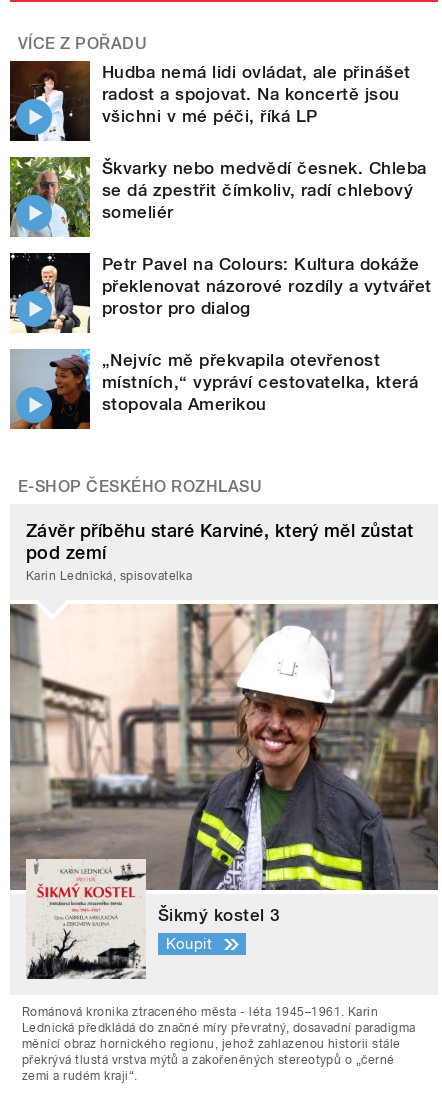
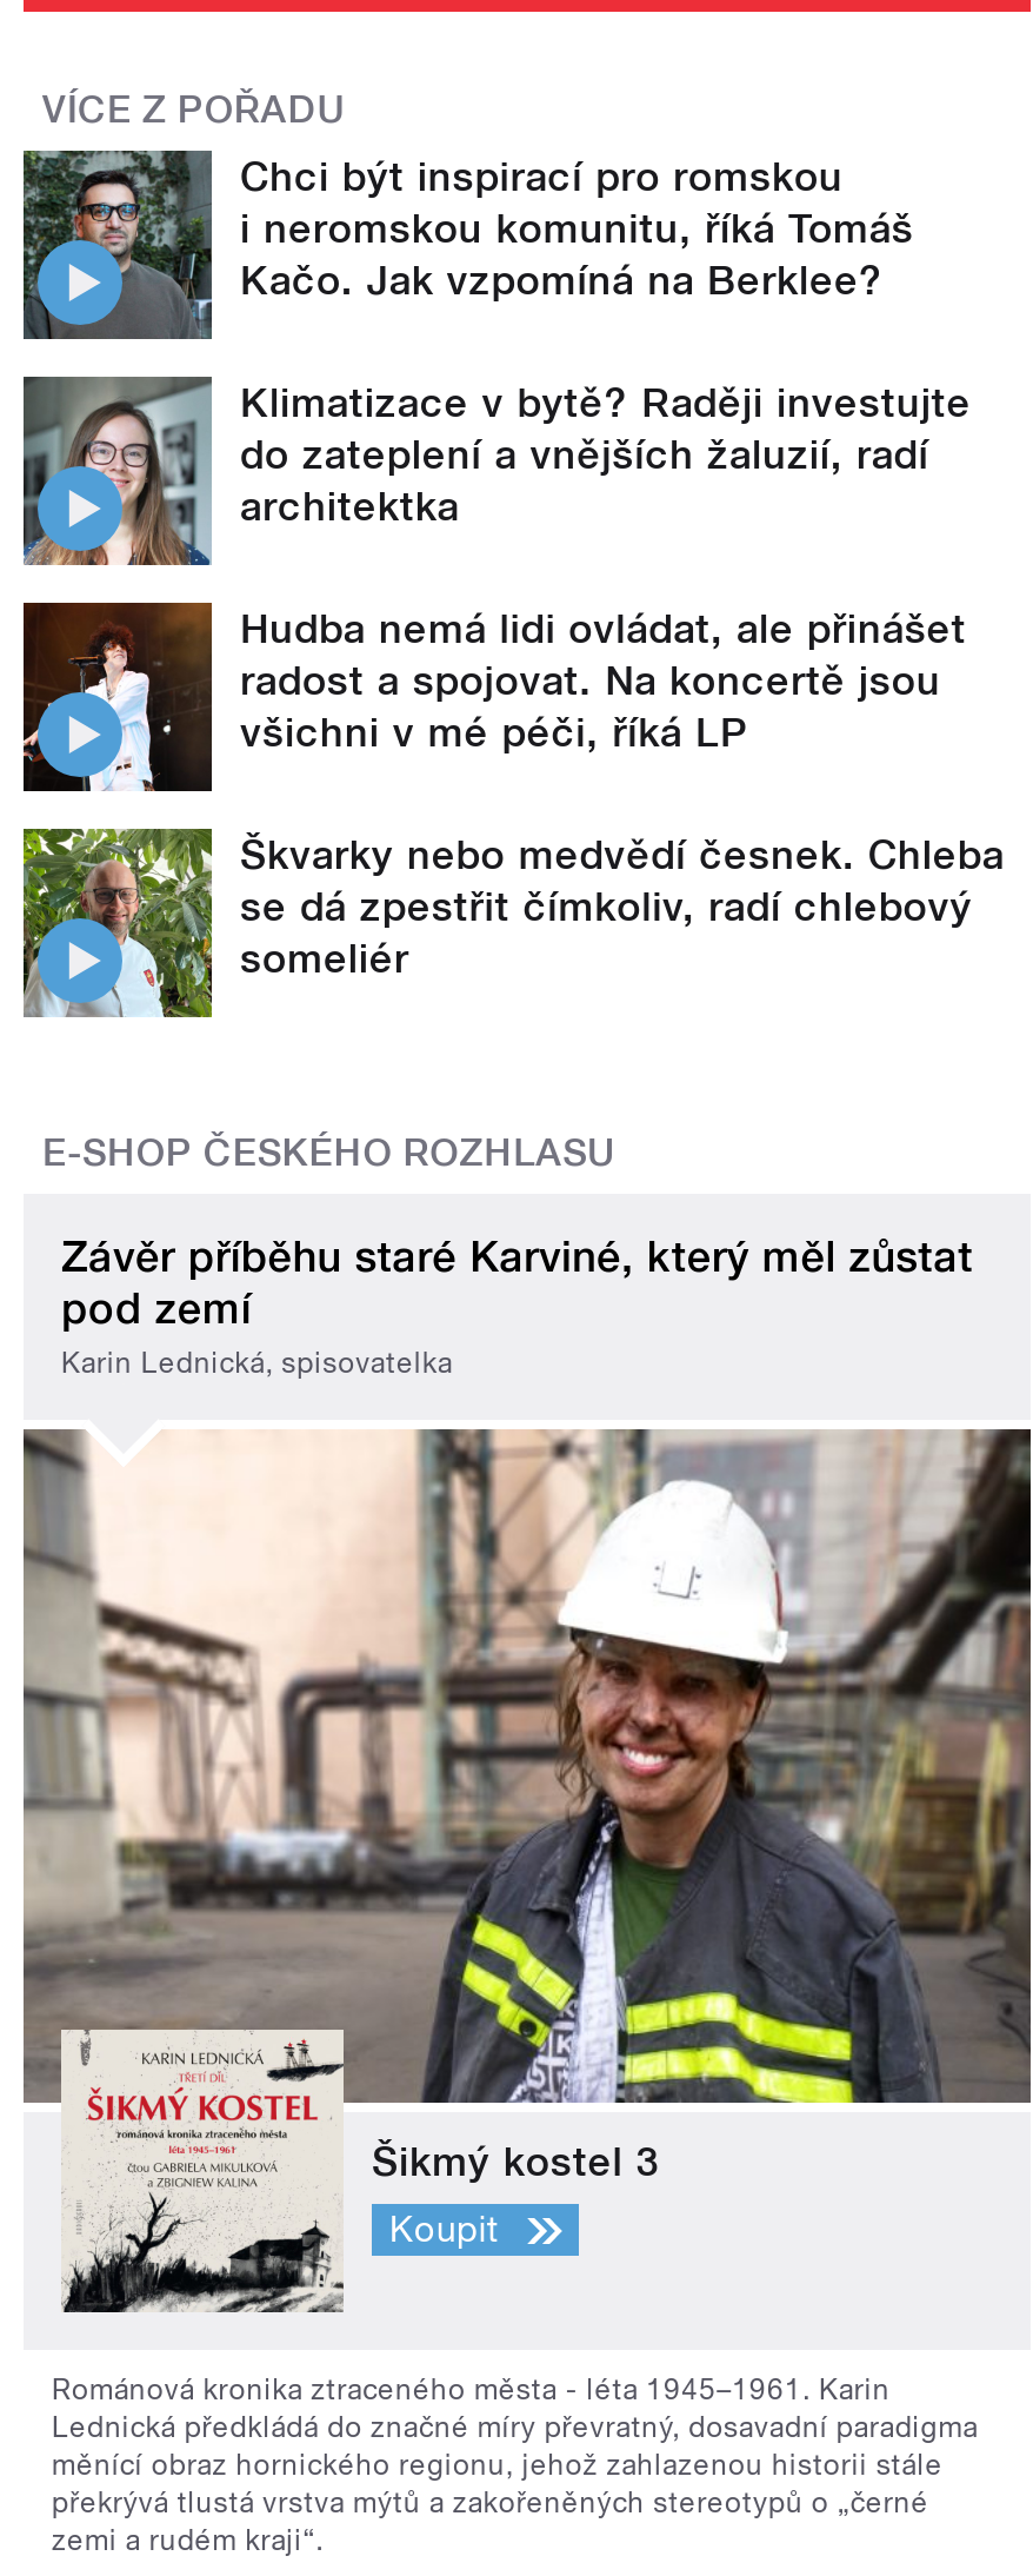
+ [image]
+ Chci být inspirací pro romskou
+ i neromskou komunitu, říká Tomáš
+ Kačo. Jak vzpomíná na Berklee?
+ Klimatizace v bytě? Raději investujte
+ do zateplení a vnějších žaluzií, radí
+ architektka

+ [image]

moved down: [image] | Hudba nemá lidi ovládat, ale přinášet | radost a spojovat. Na koncertě jsou | všichni v mé péči, říká LP | Škvarky nebo medvědí česnek. Chleba | se dá zpestřit čímkoliv, radí chlebový | someliér

- [image]
- Petr Pavel na Colours: Kultura dokáže
- překlenovat názorové rozdíly a vytvářet
- prostor pro dialog
- „Nejvíc mě překvapila otevřenost
- místních,“ vypráví cestovatelka, která
- stopovala Amerikou

- [image]
